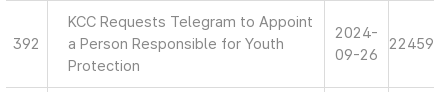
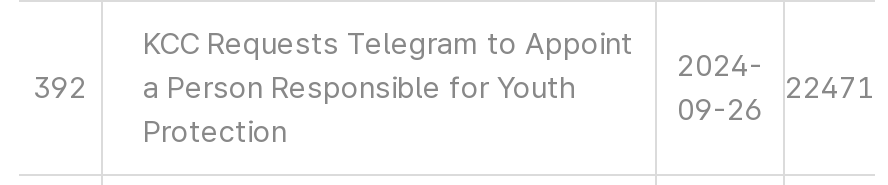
- 22459
+ 22471
